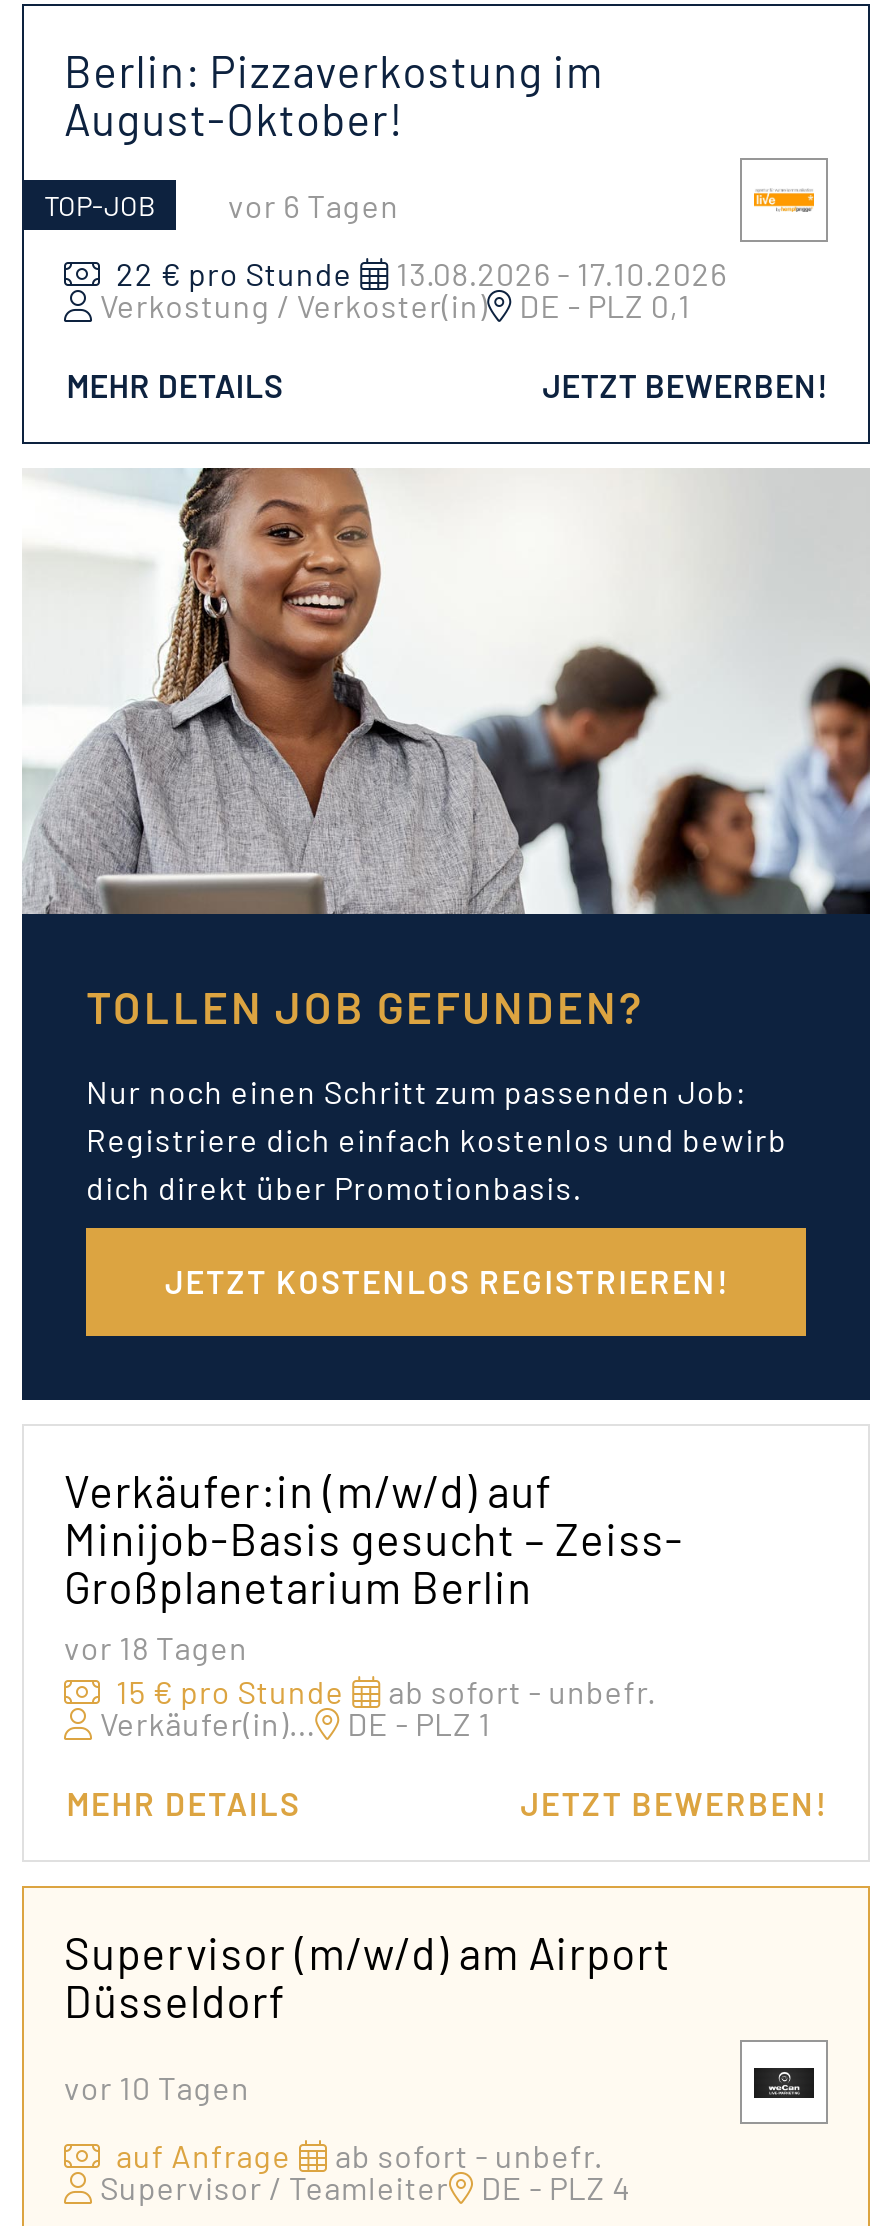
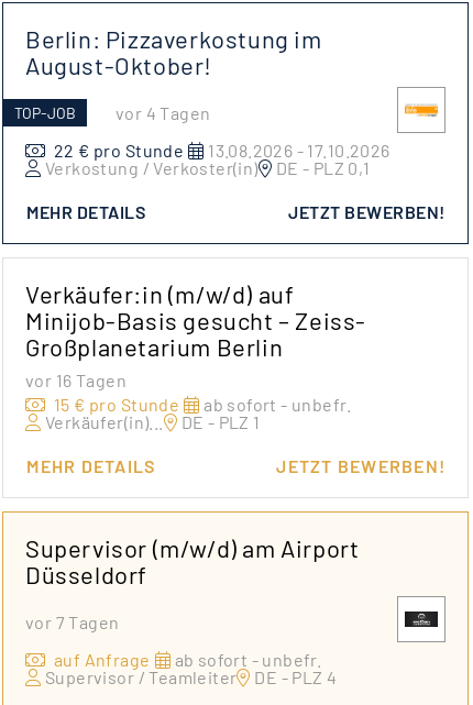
- vor 6 Tagen
+ vor 4 Tagen

- [image]
- TOLLEN JOB GEFUNDEN?
- Nur noch einen Schritt zum passenden Job:
- Registriere dich einfach kostenlos und bewirb
- dich direkt über Promotionbasis.
- JETZT KOSTENLOS REGISTRIEREN!

- vor 18 Tagen
+ vor 16 Tagen

- vor 10 Tagen
+ vor 7 Tagen
